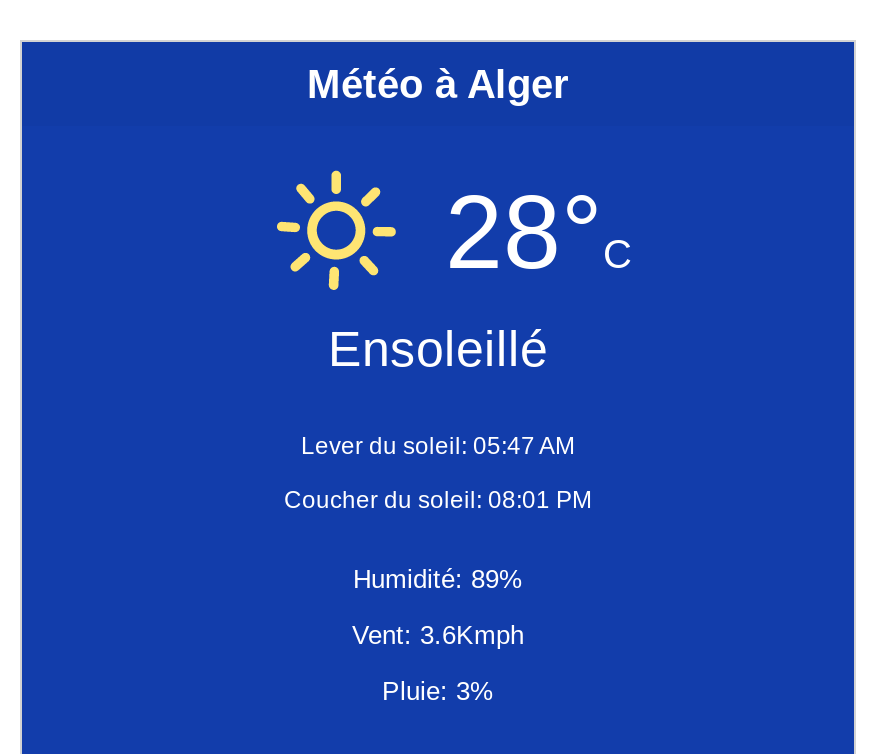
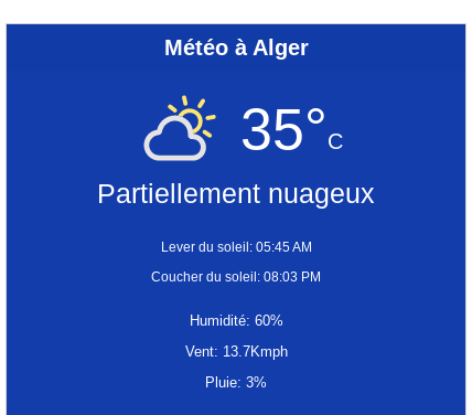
- [image]
- 28°C
- Ensoleillé
+ [image]
+ 35°C
+ Partiellement nuageux

- Lever du soleil: 05:47 AM
+ Lever du soleil: 05:45 AM

- Coucher du soleil: 08:01 PM
+ Coucher du soleil: 08:03 PM

- Humidité: 89%
+ Humidité: 60%

- Vent: 3.6Kmph
+ Vent: 13.7Kmph
